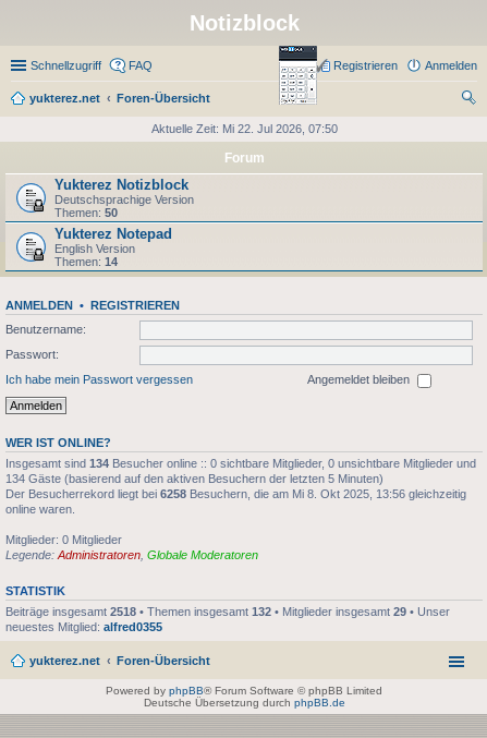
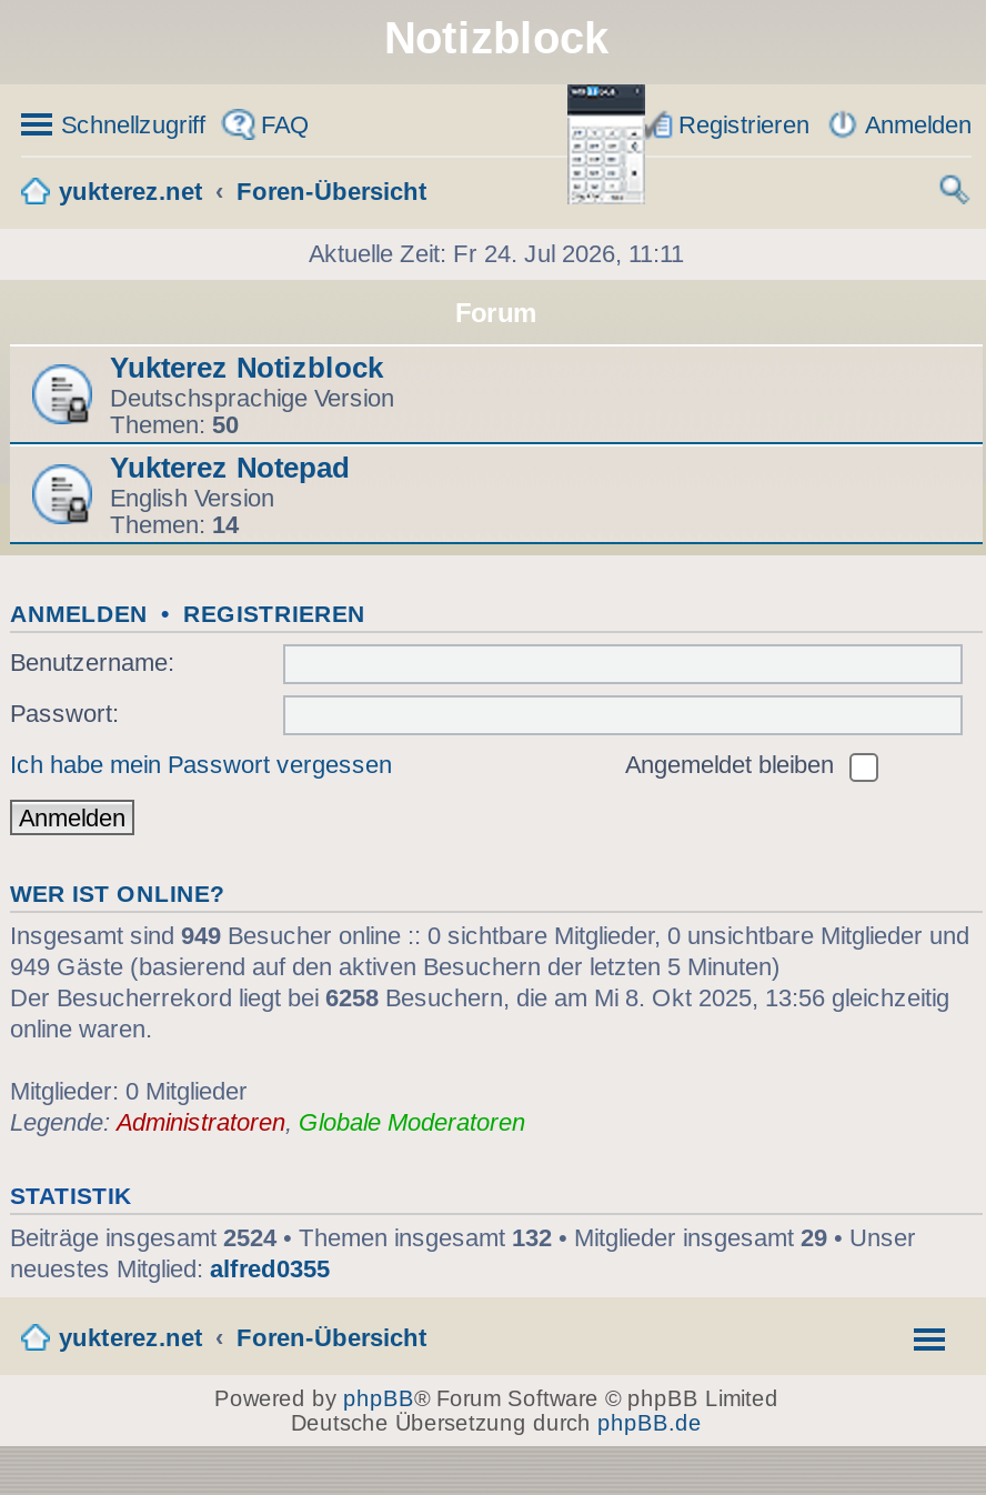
- Aktuelle Zeit: Mi 22. Jul 2026, 07:50
+ Aktuelle Zeit: Fr 24. Jul 2026, 11:11

- Insgesamt sind 134 Besucher online :: 0 sichtbare Mitglieder, 0 unsichtbare Mitglieder und
+ Insgesamt sind 949 Besucher online :: 0 sichtbare Mitglieder, 0 unsichtbare Mitglieder und

- 134 Gäste (basierend auf den aktiven Besuchern der letzten 5 Minuten)
+ 949 Gäste (basierend auf den aktiven Besuchern der letzten 5 Minuten)

- Beiträge insgesamt 2518 • Themen insgesamt 132 • Mitglieder insgesamt 29 • Unser
+ Beiträge insgesamt 2524 • Themen insgesamt 132 • Mitglieder insgesamt 29 • Unser
